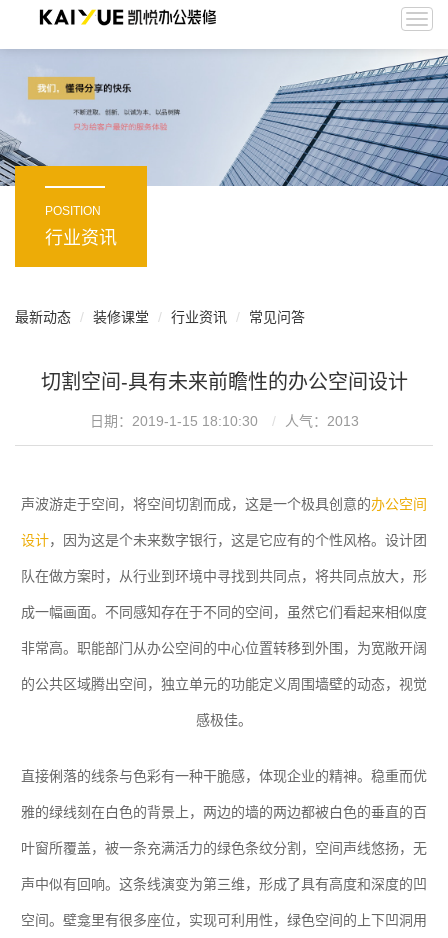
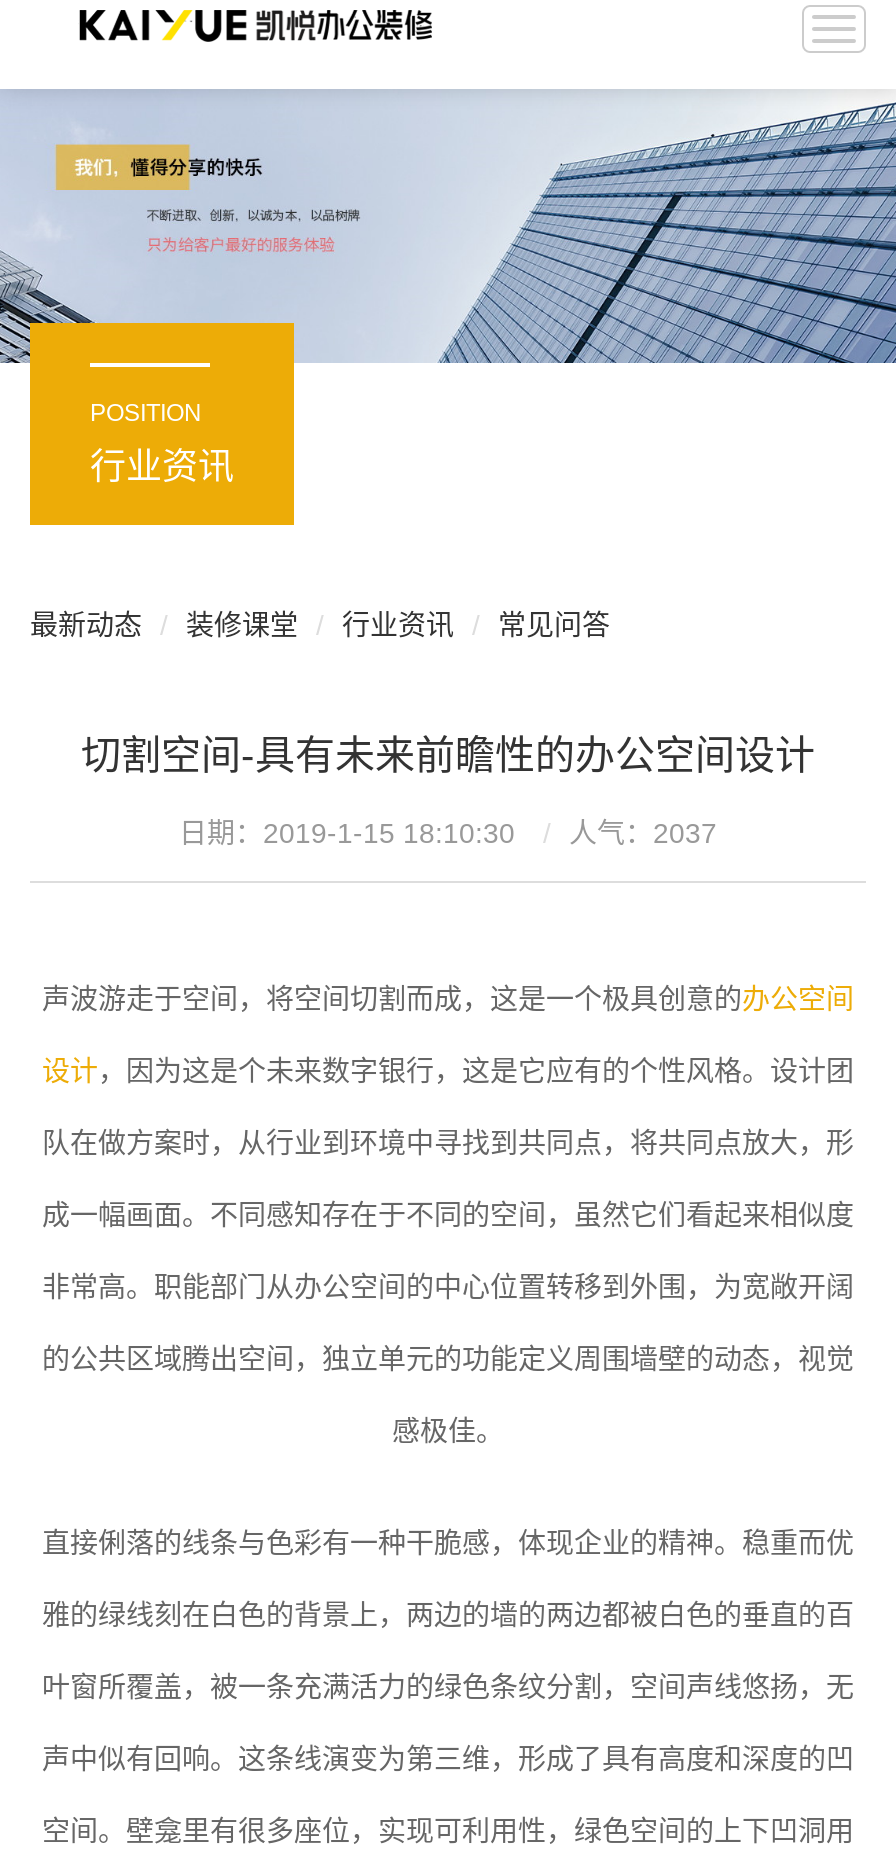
- 日期：2019-1-15 18:10:30 人气：2013
+ 日期：2019-1-15 18:10:30 人气：2037
